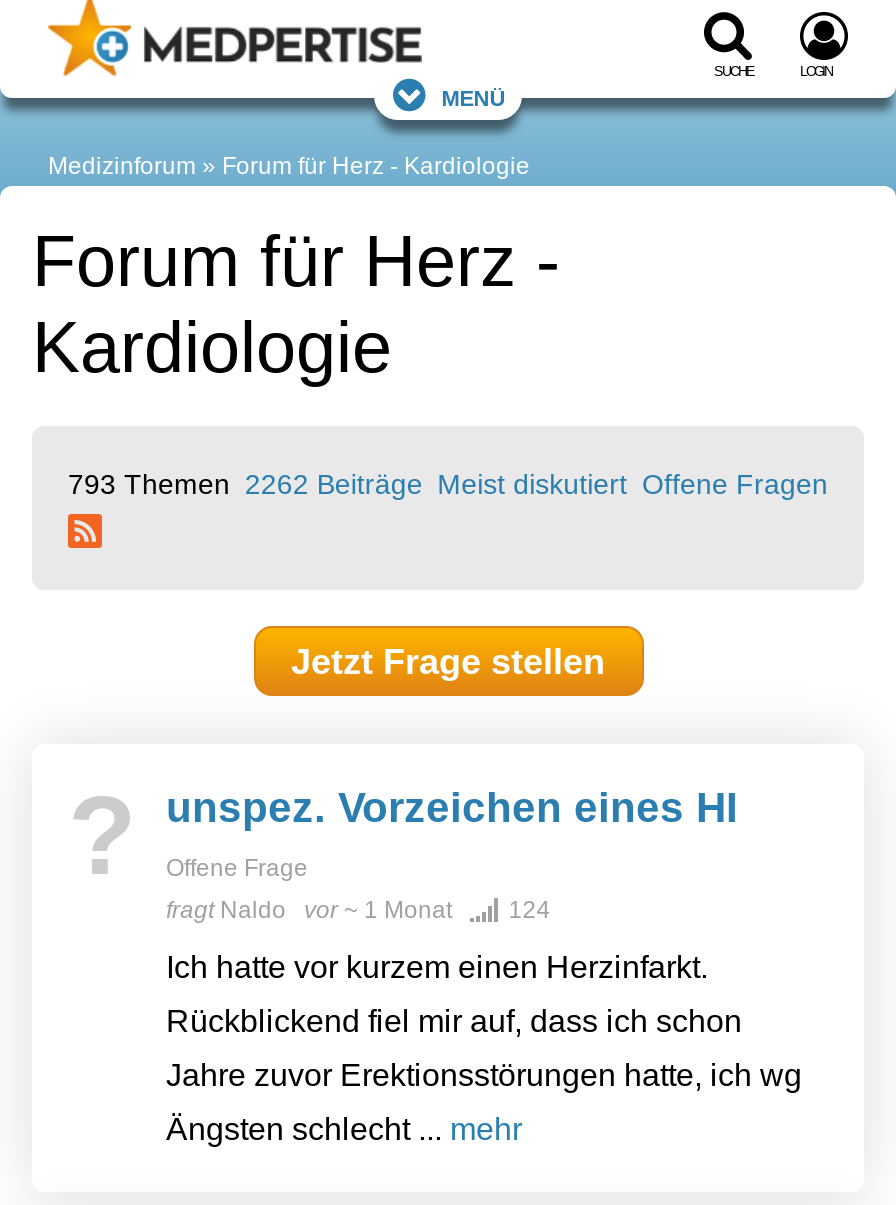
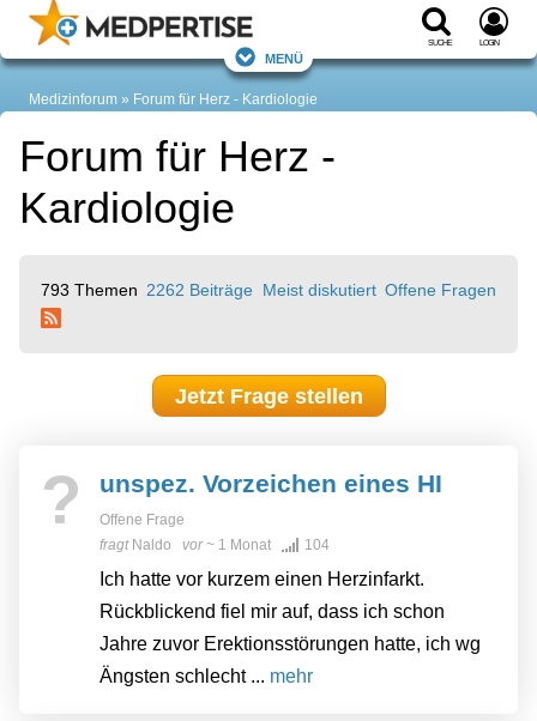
- fragt Naldo vor ~ 1 Monat 124
+ fragt Naldo vor ~ 1 Monat 104
